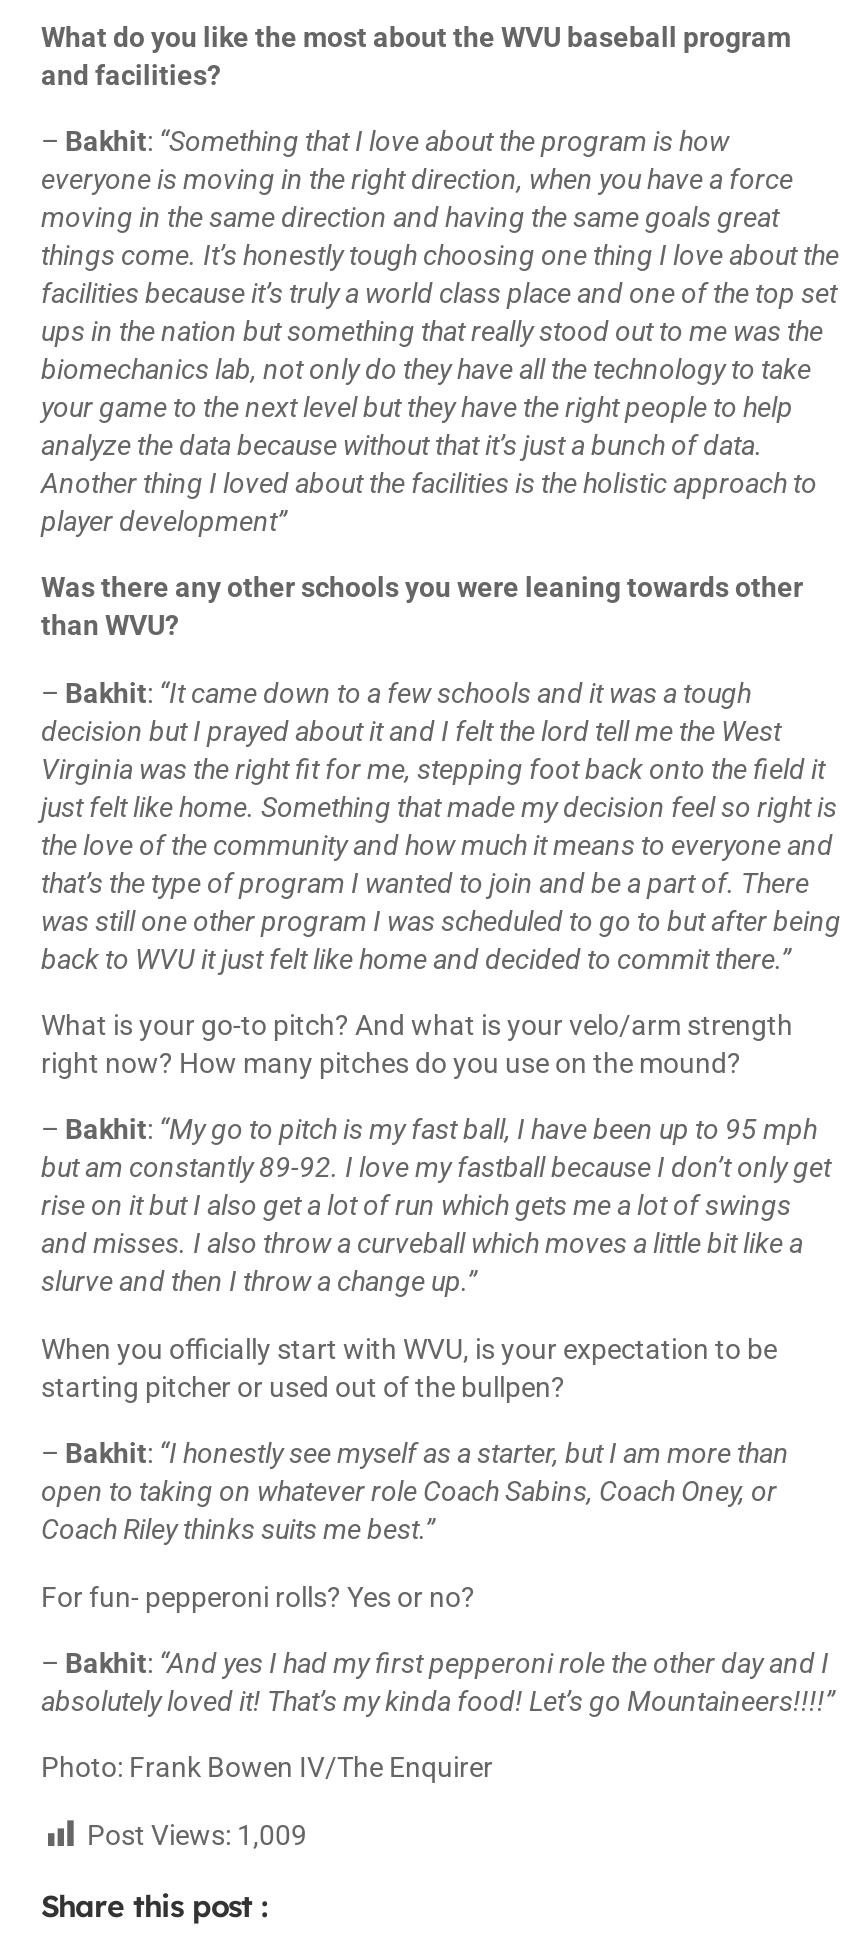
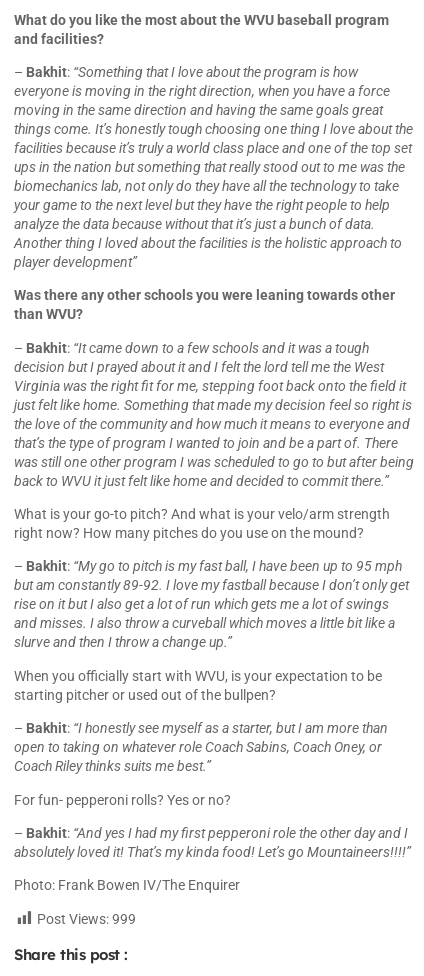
- Post Views: 1,009
+ Post Views: 999
